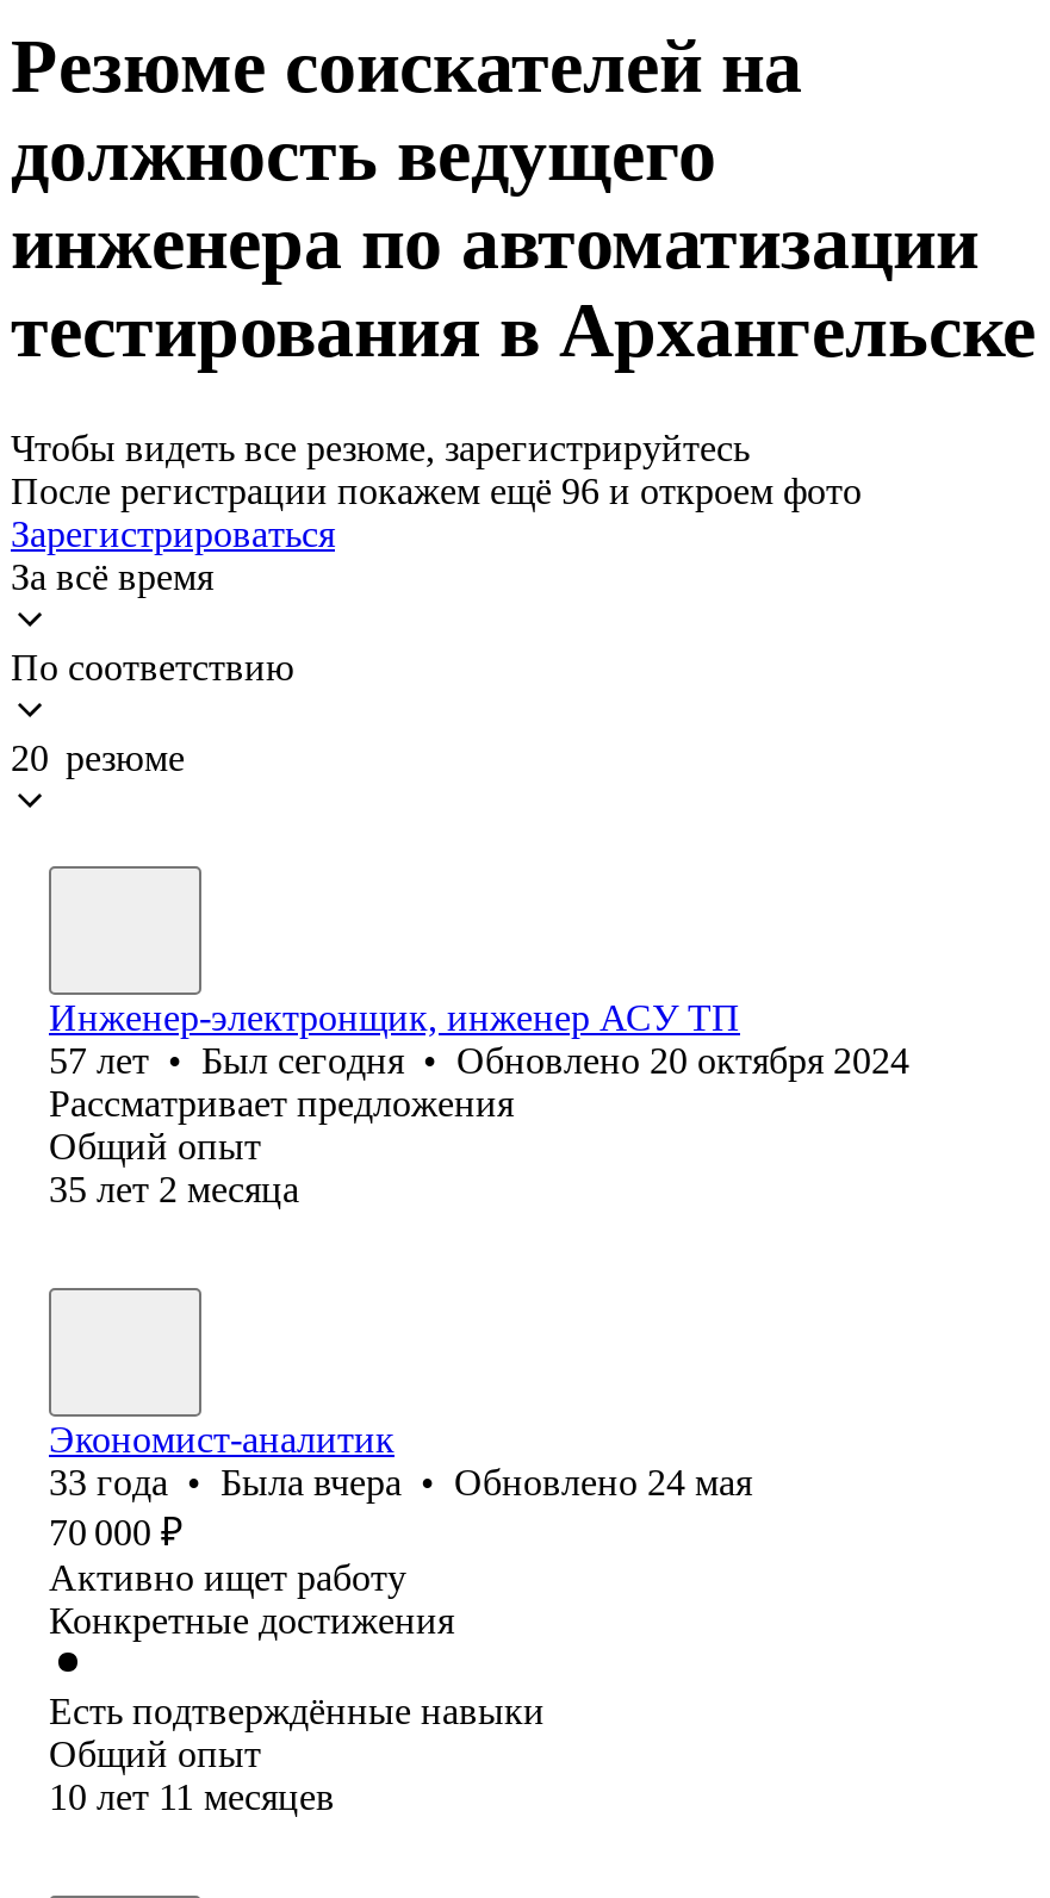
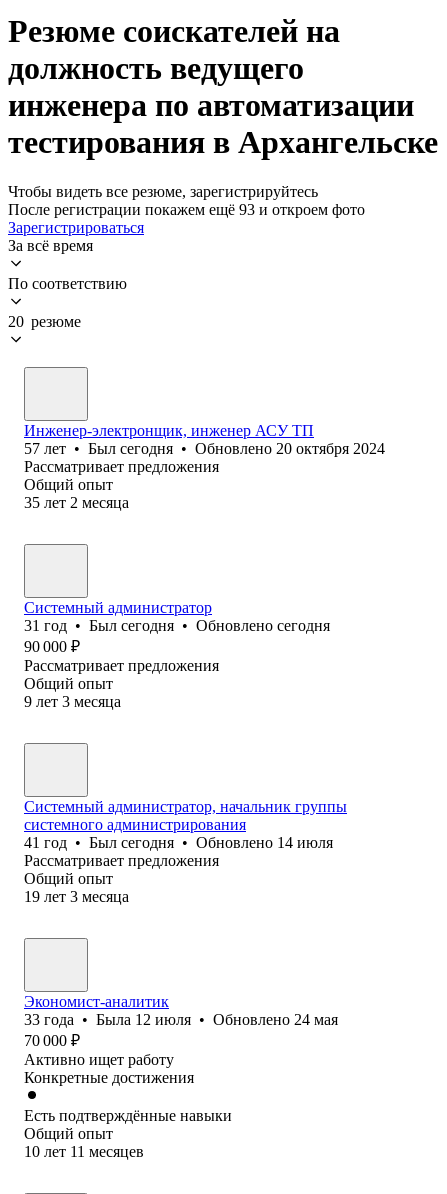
- После регистрации покажем ещё 96 и откроем фото
+ После регистрации покажем ещё 93 и откроем фото

+ Системный администратор
+ 31 год • Был сегодня • Обновлено сегодня
+ 90 000 ₽
+ Рассматривает предложения
+ Общий опыт
+ 9 лет 3 месяца

+ Системный администратор, начальник группы
+ системного администрирования
+ 41 год • Был сегодня • Обновлено 14 июля
+ Рассматривает предложения
+ Общий опыт
+ 19 лет 3 месяца

- 33 года • Была вчера • Обновлено 24 мая
+ 33 года • Была 12 июля • Обновлено 24 мая
